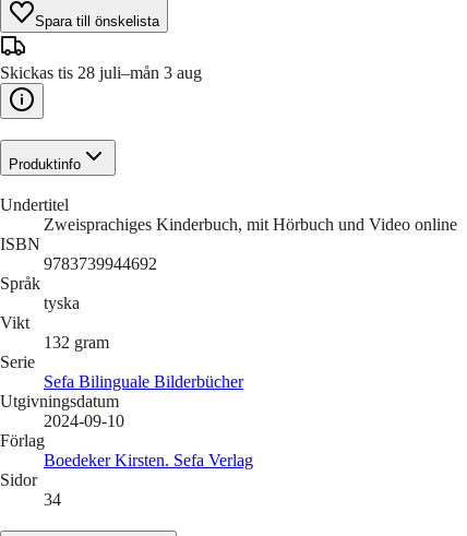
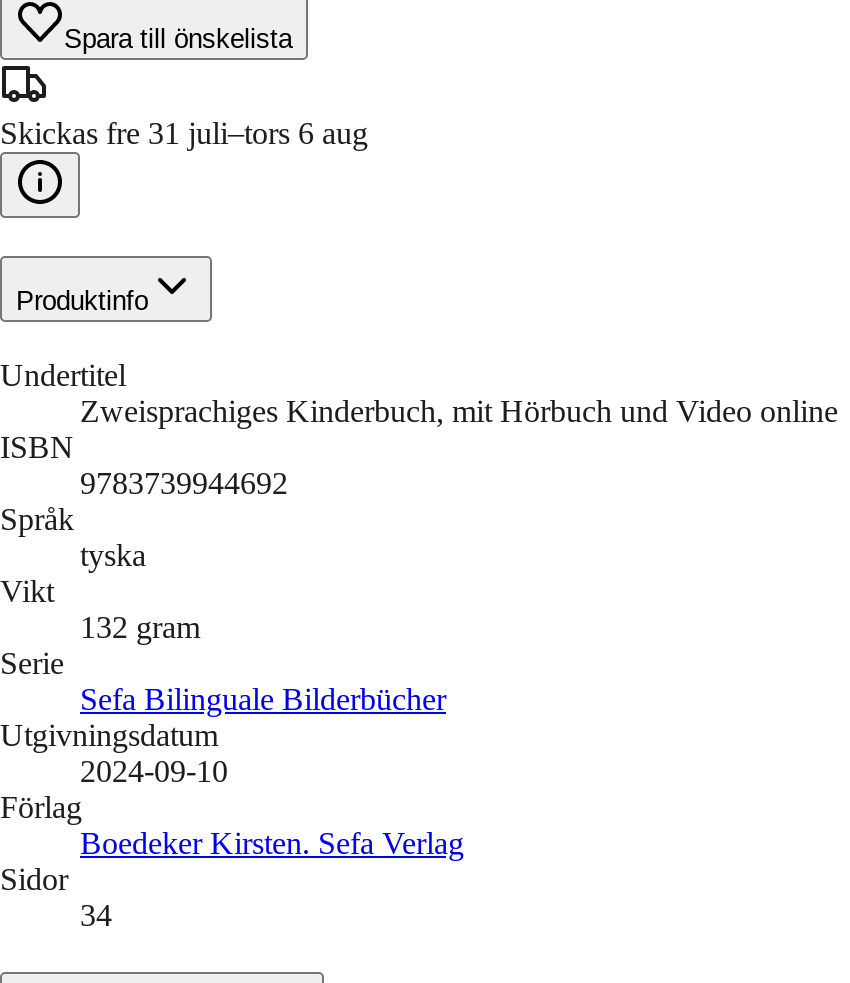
- Skickas tis 28 juli–mån 3 aug
+ Skickas fre 31 juli–tors 6 aug
